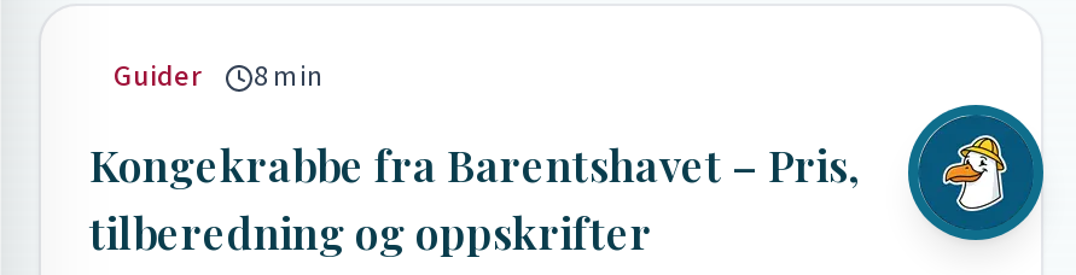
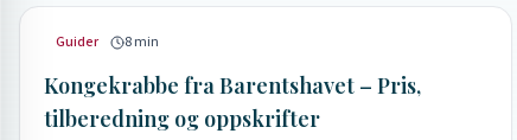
- [image]
